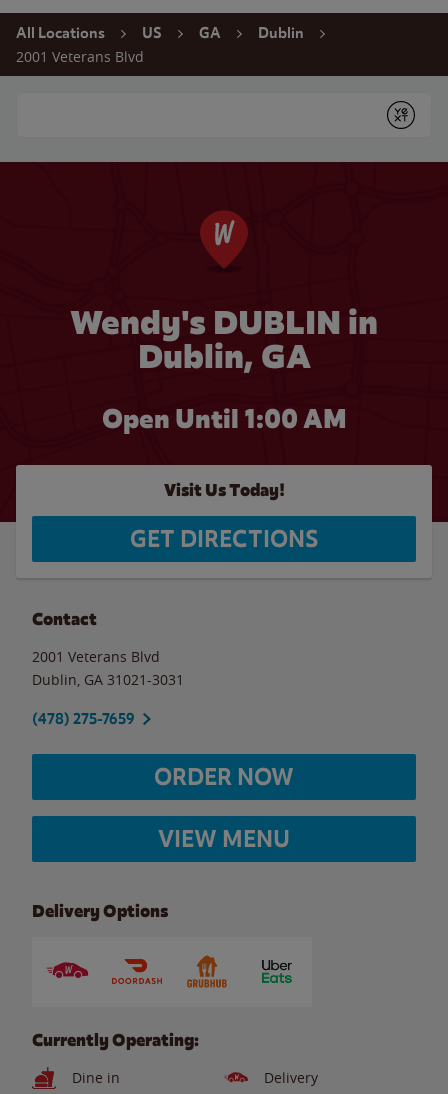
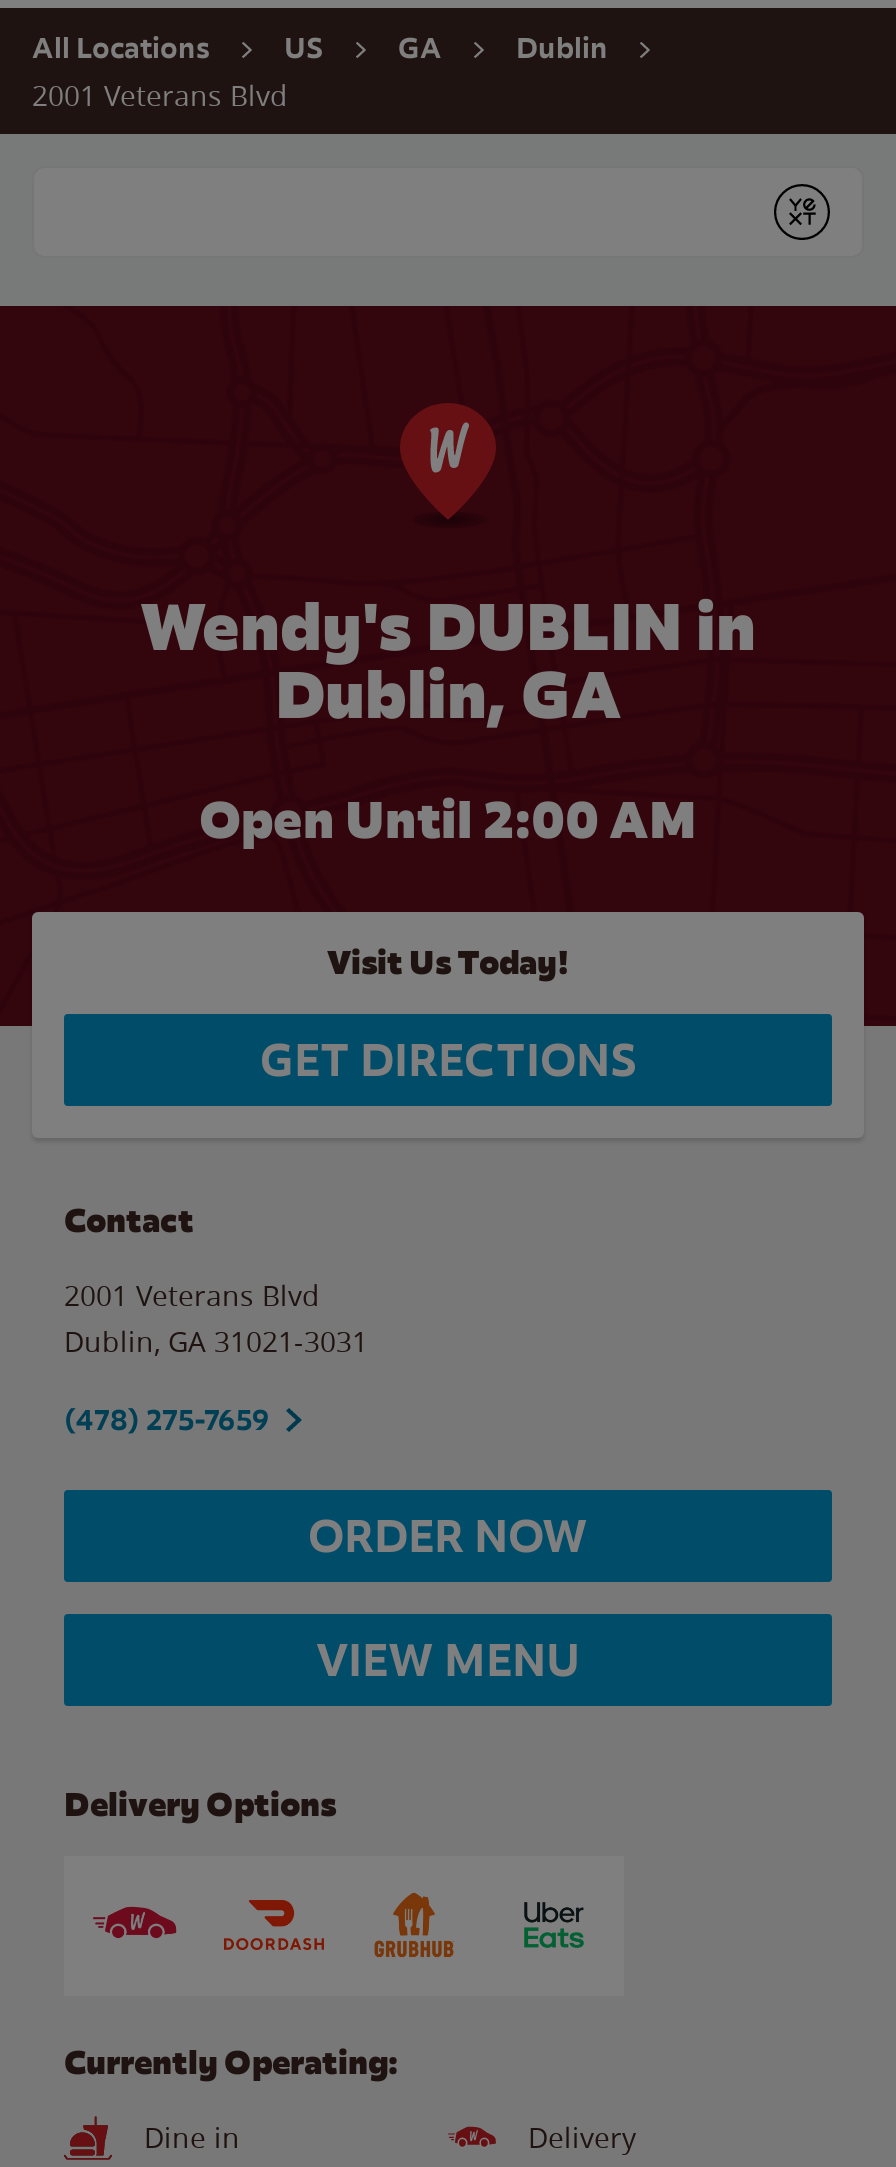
- Open Until 1:00 AM
+ Open Until 2:00 AM
